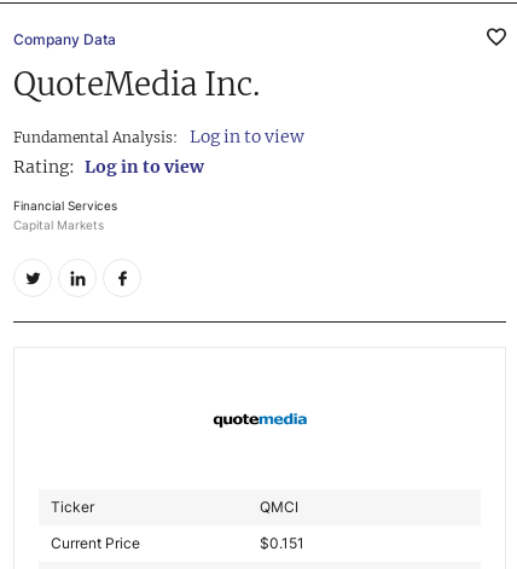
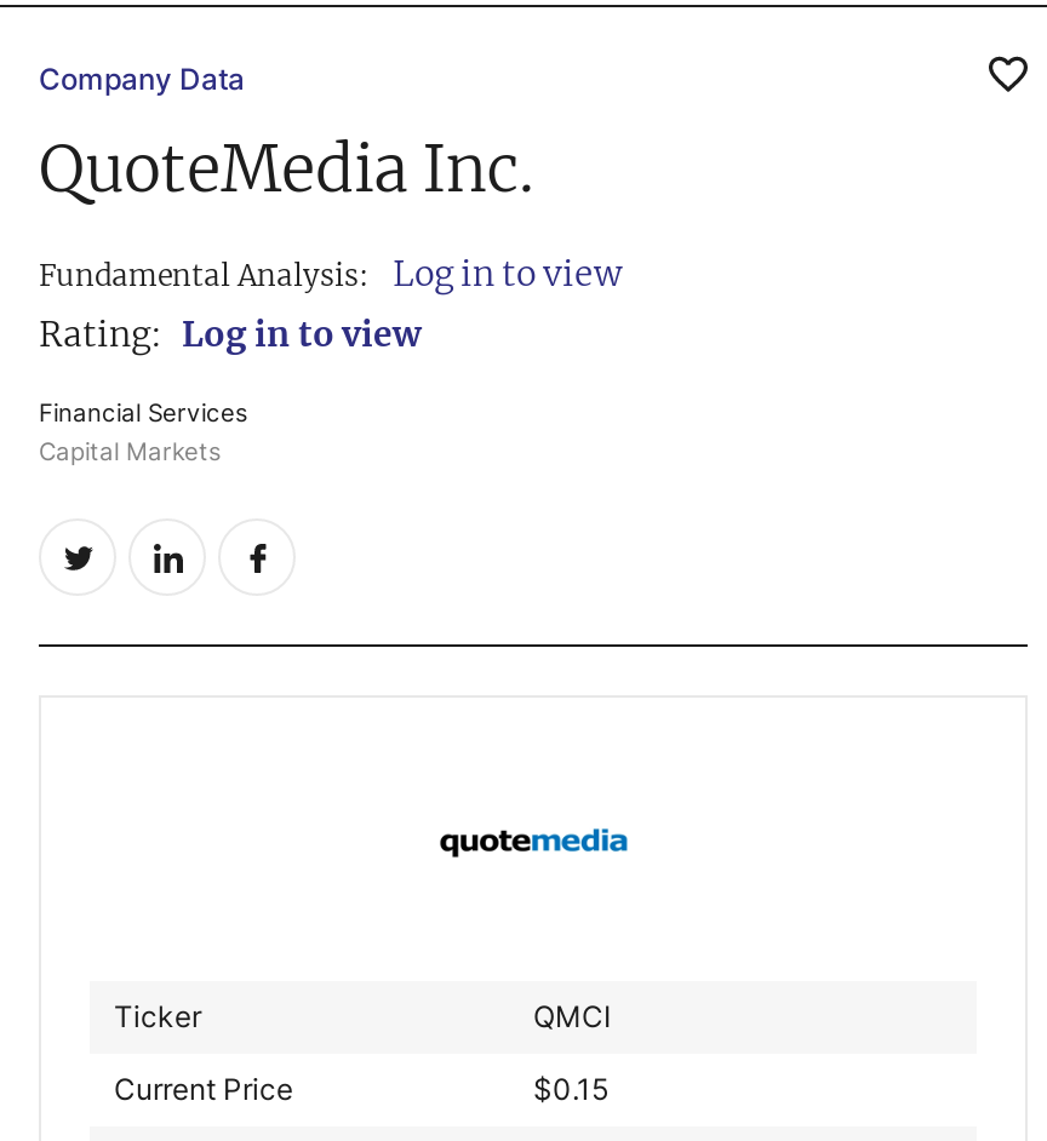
- $0.151
+ $0.15
